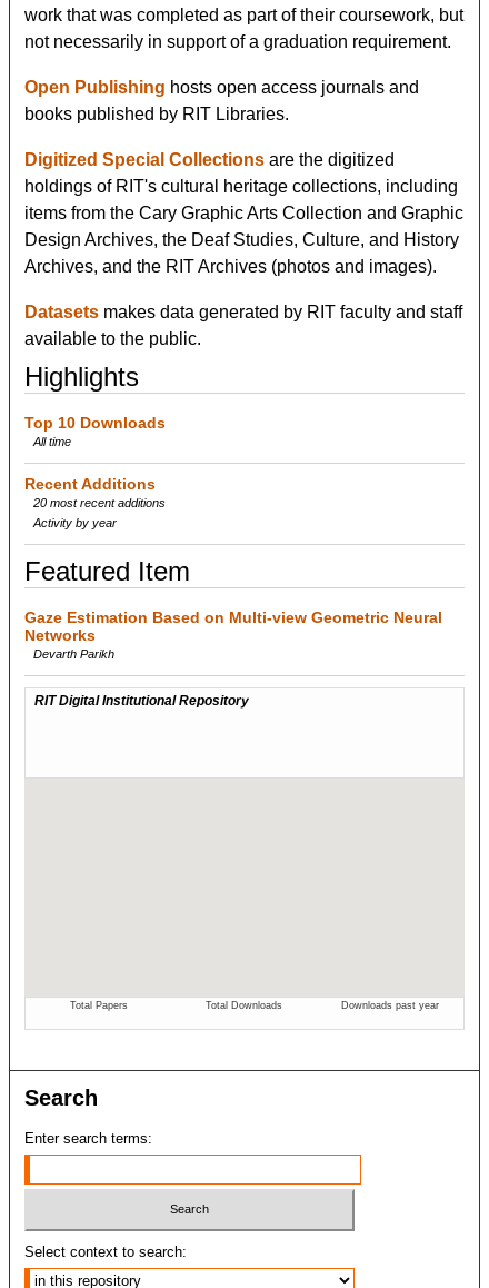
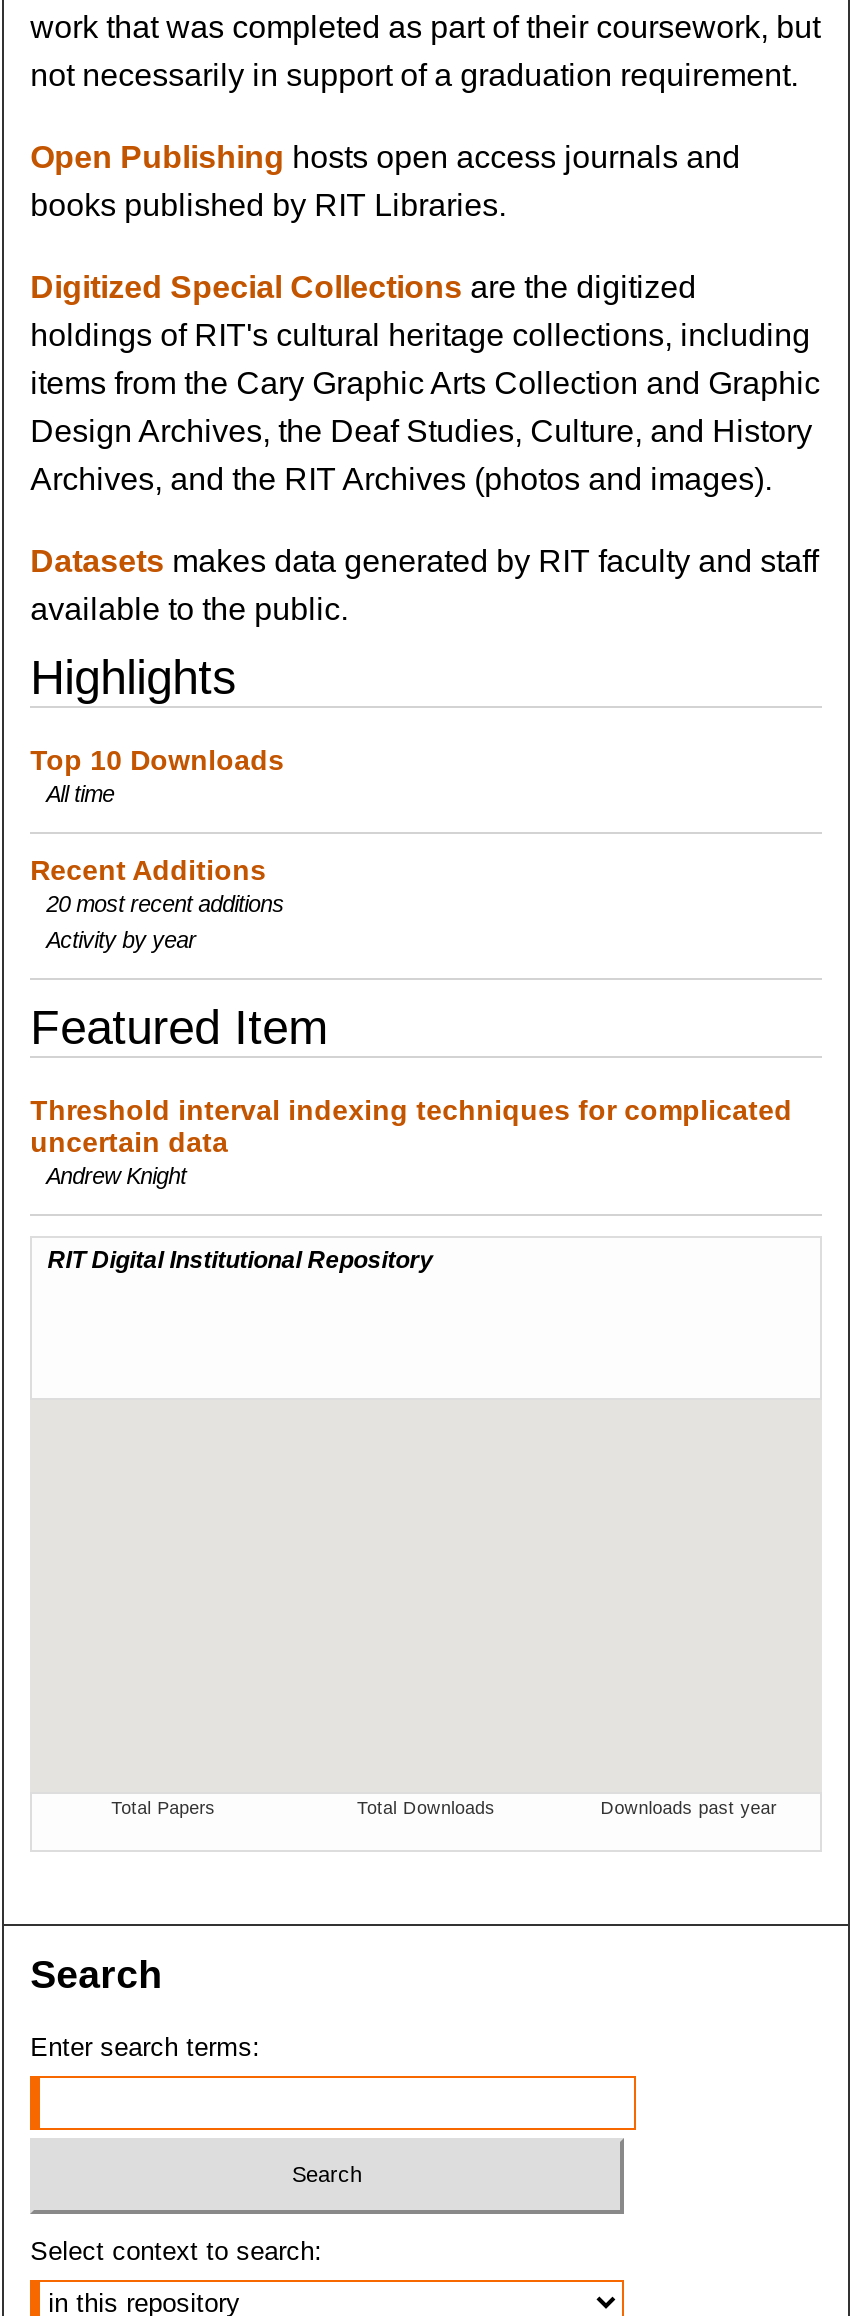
- Gaze Estimation Based on Multi-view Geometric Neural
- Networks
- Devarth Parikh
+ Threshold interval indexing techniques for complicated
+ uncertain data
+ Andrew Knight
